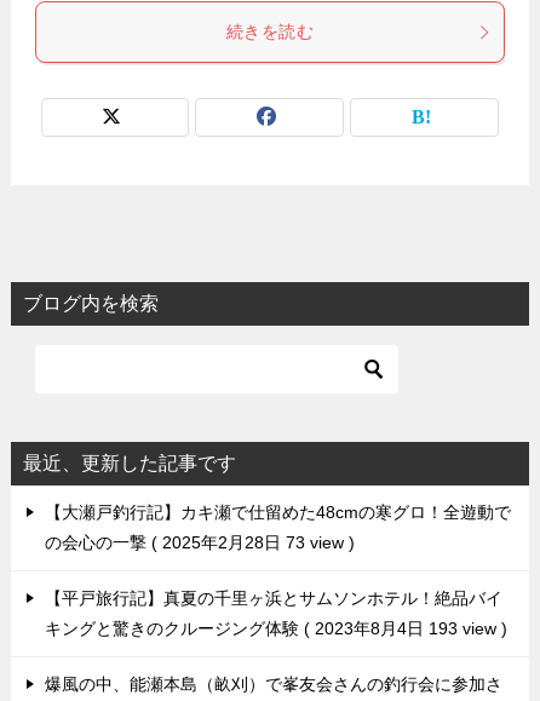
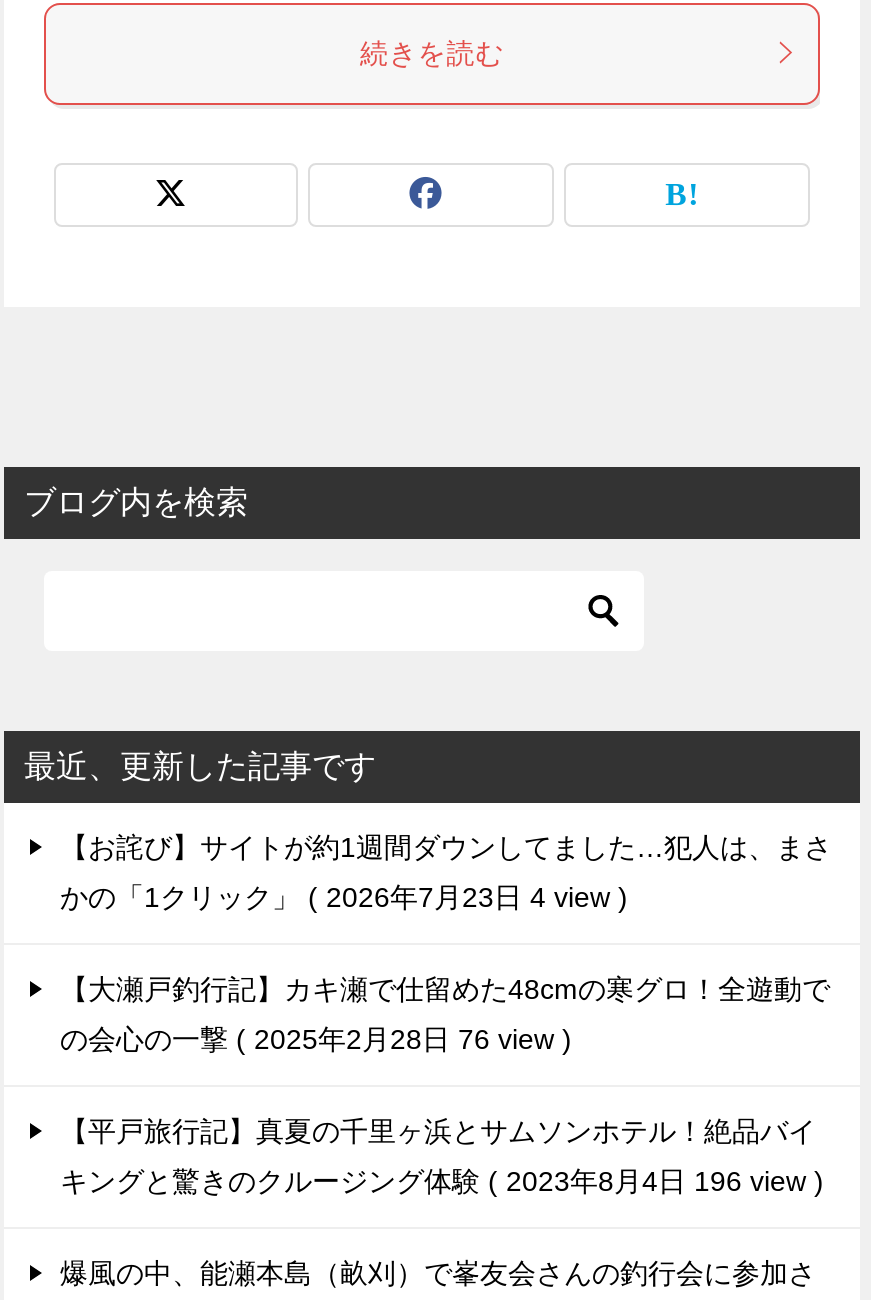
+ 【お詫び】サイトが約1週間ダウンしてました…犯人は、まさ
+ かの「1クリック」 2026年7月23日 4 view

- の会心の一撃 2025年2月28日 73 view
+ の会心の一撃 2025年2月28日 76 view

- キングと驚きのクルージング体験 2023年8月4日 193 view
+ キングと驚きのクルージング体験 2023年8月4日 196 view
